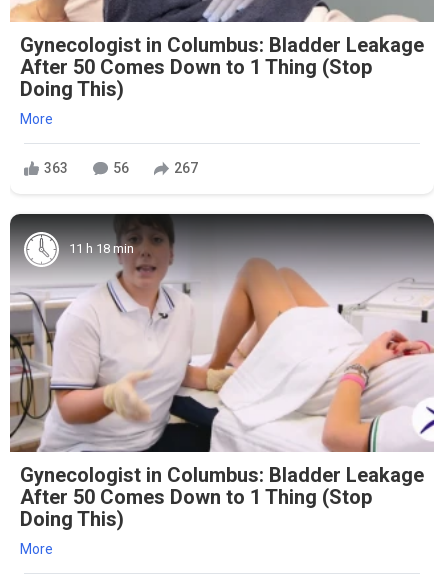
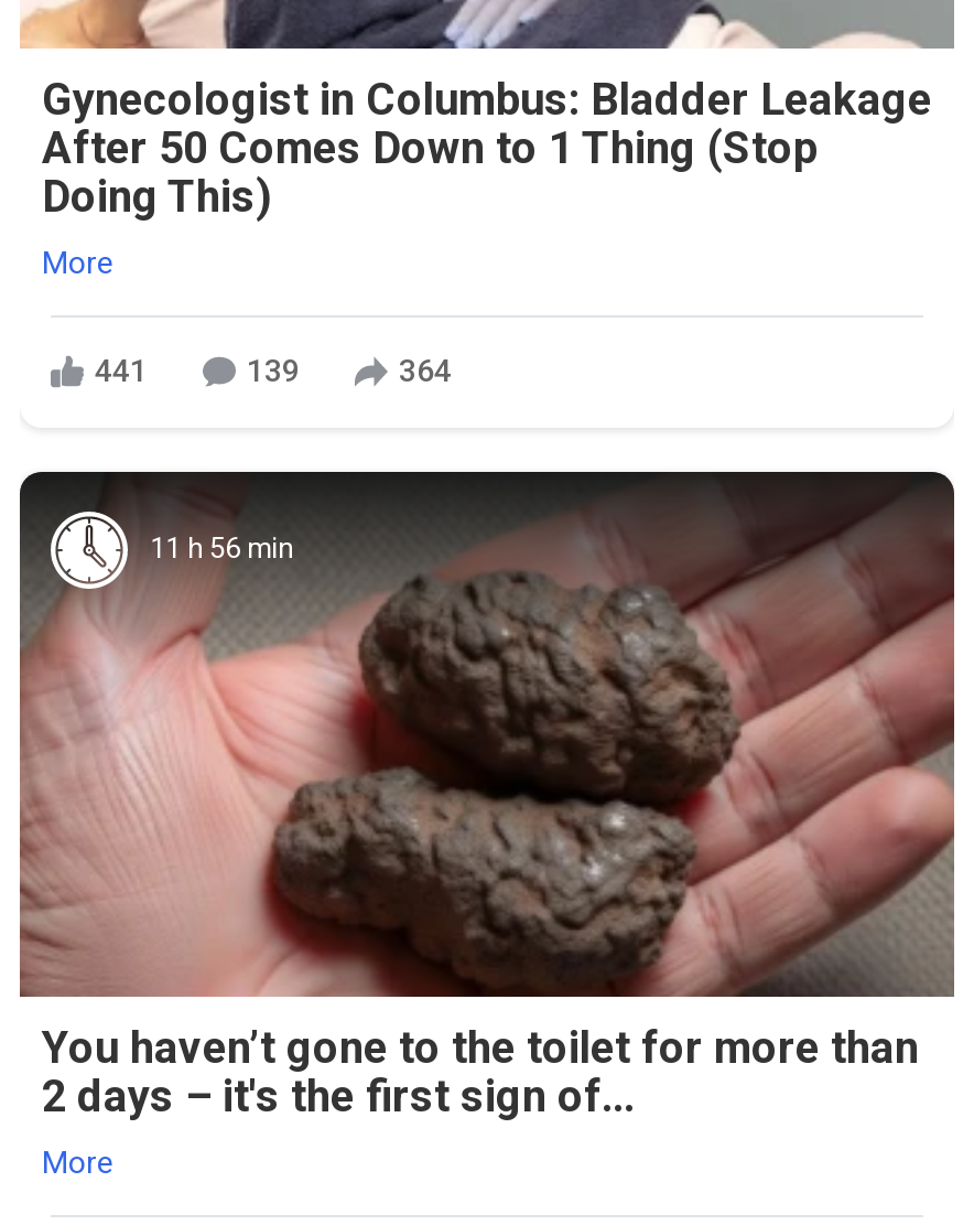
- 363
- 56
- 267
+ 441
+ 139
+ 364

- [image]
- 11 h 18 min
+ [image]
+ 11 h 56 min

- Gynecologist in Columbus: Bladder Leakage
- After 50 Comes Down to 1 Thing (Stop
- Doing This)
+ You haven’t gone to the toilet for more than
+ 2 days – it's the first sign of...
